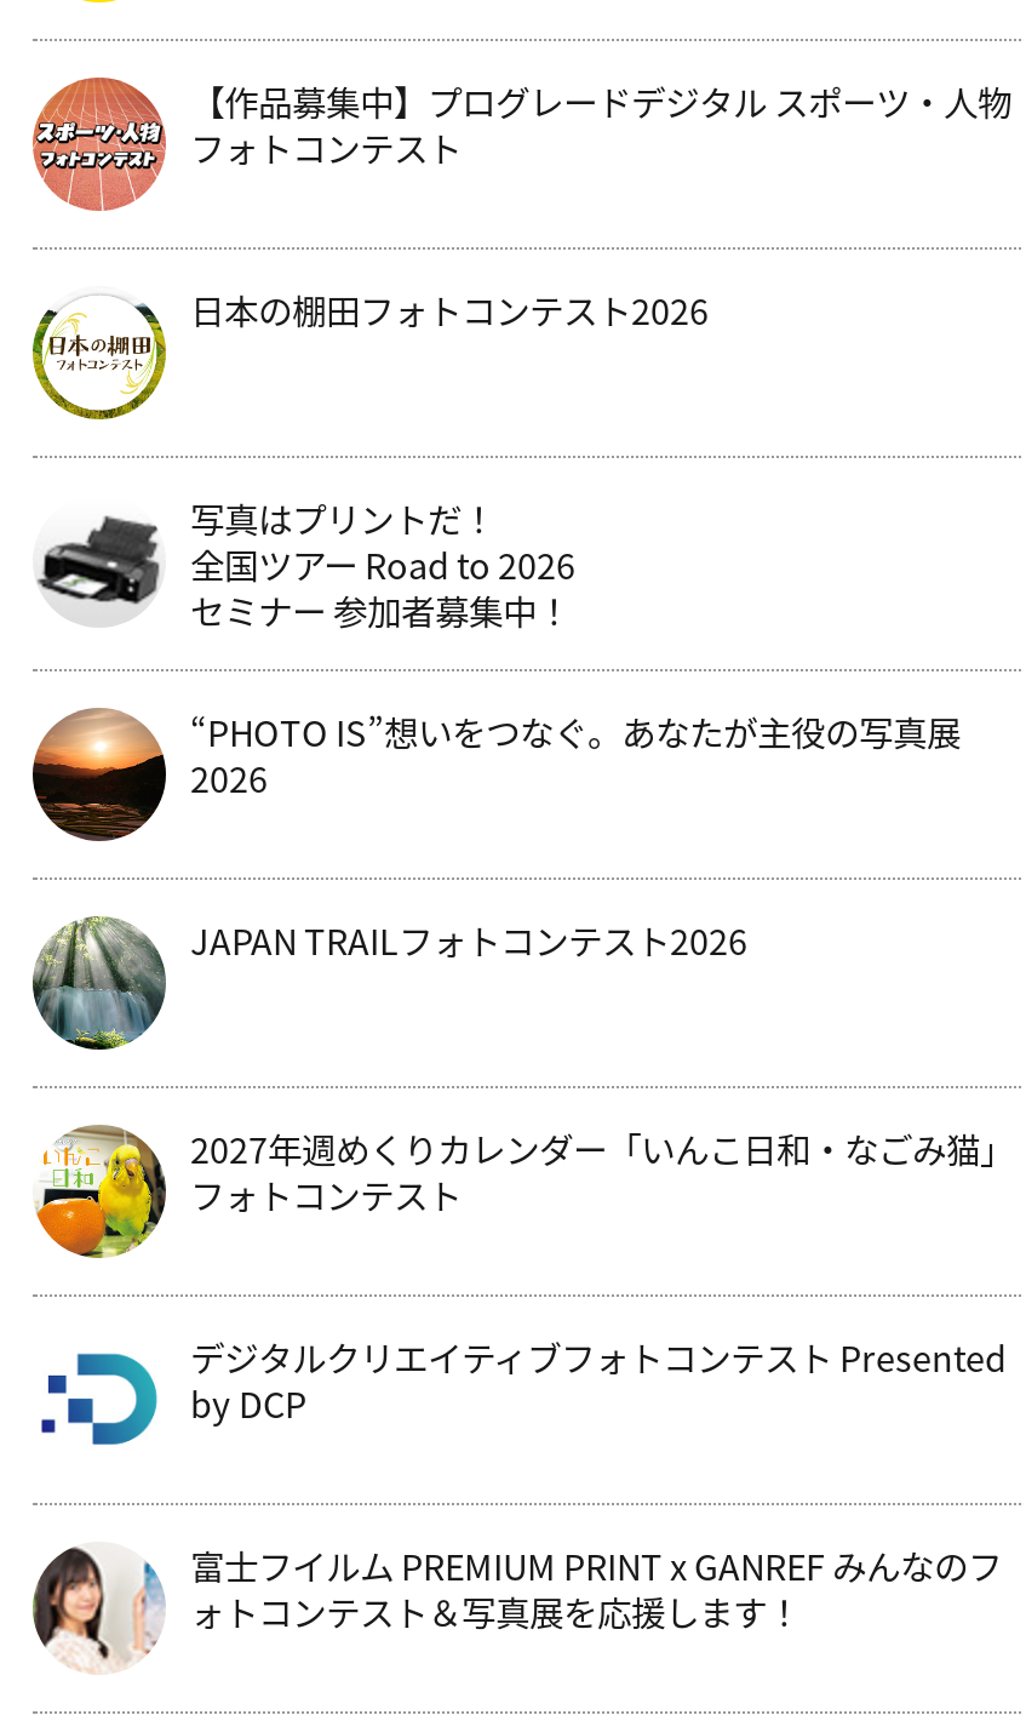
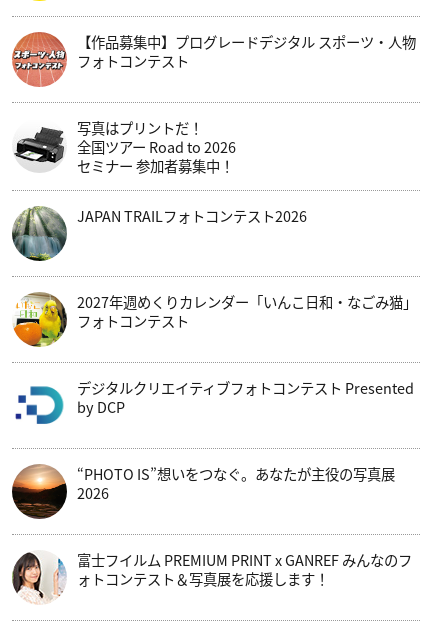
- [image]
- 日本の棚田フォトコンテスト2026

moved down: [image] | “PHOTO IS”想いをつなぐ。あなたが主役の写真展 | 2026

moved up: [image] | JAPAN TRAILフォトコンテスト2026 | 2027年週めくりカレンダー「いんこ日和・なごみ猫」 | フォトコンテスト | デジタルクリエイティブフォトコンテスト Presented | by DCP
